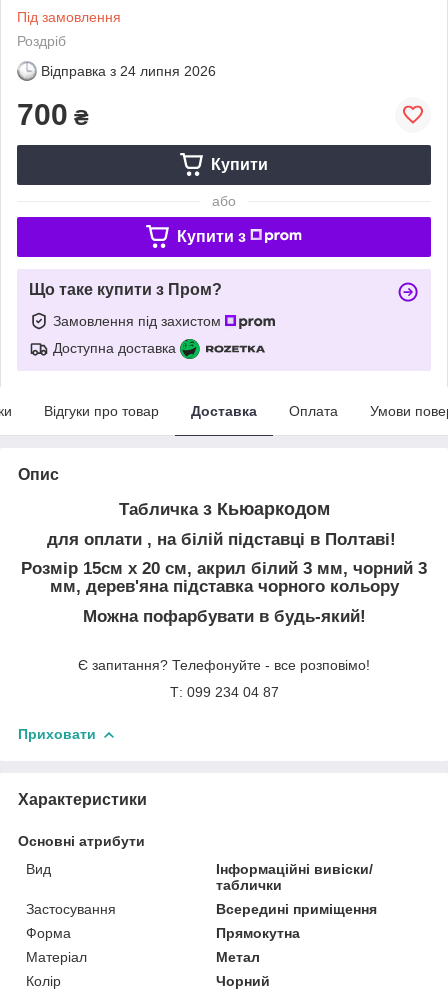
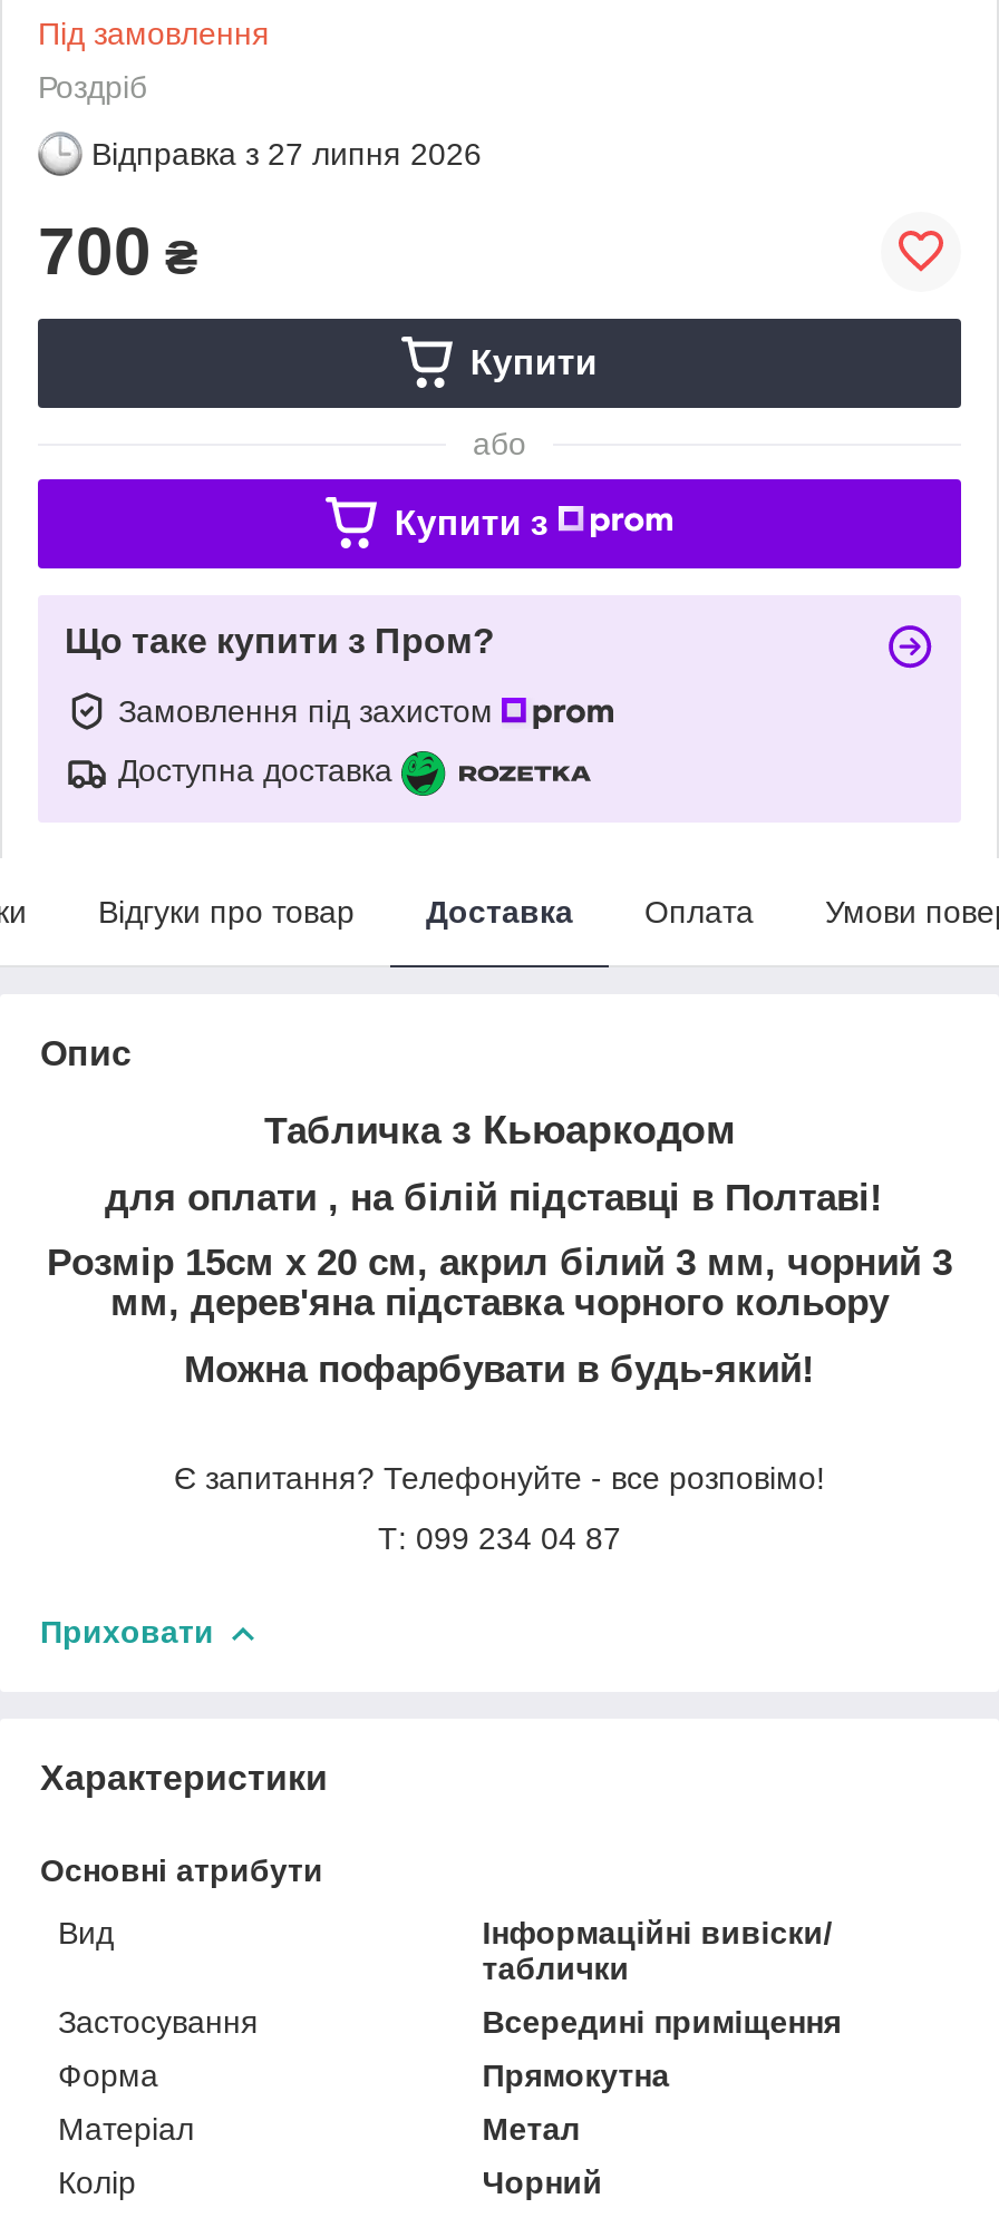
- Відправка з 24 липня 2026
+ Відправка з 27 липня 2026
